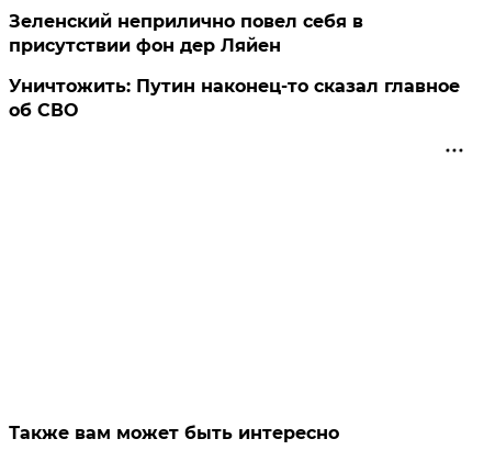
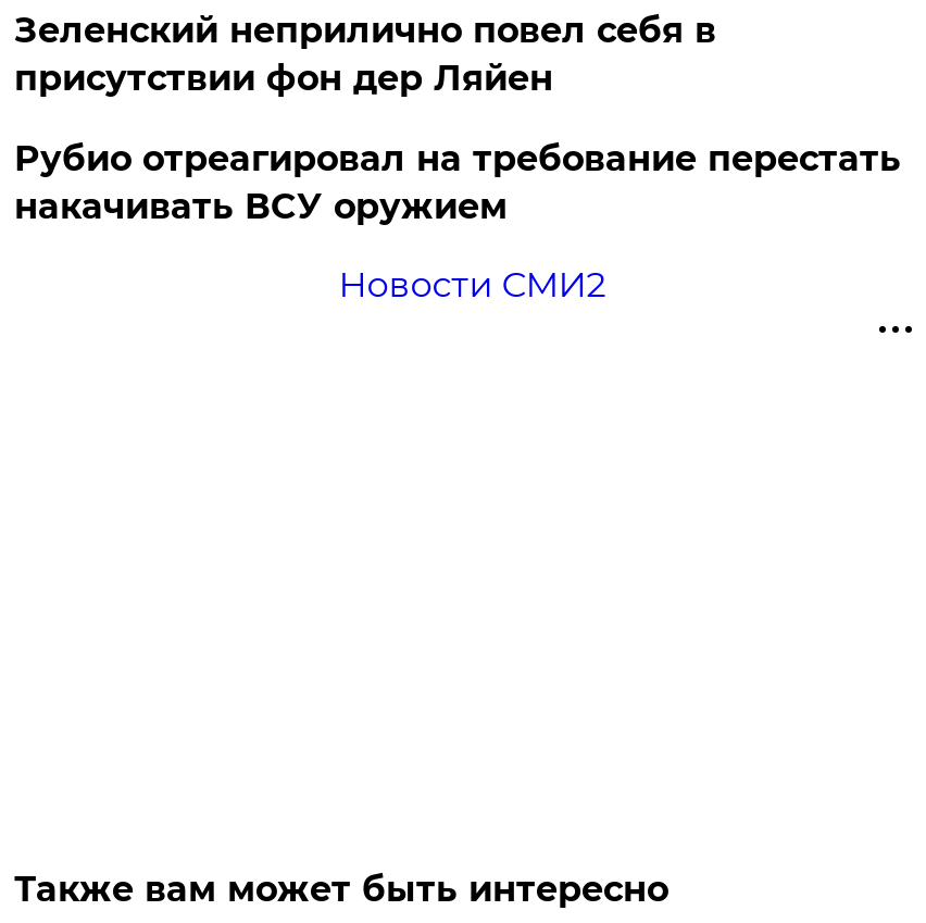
- Уничтожить: Путин наконец-то сказал главное
- об СВО
+ Рубио отреагировал на требование перестать
+ накачивать ВСУ оружием
+ Новости СМИ2
